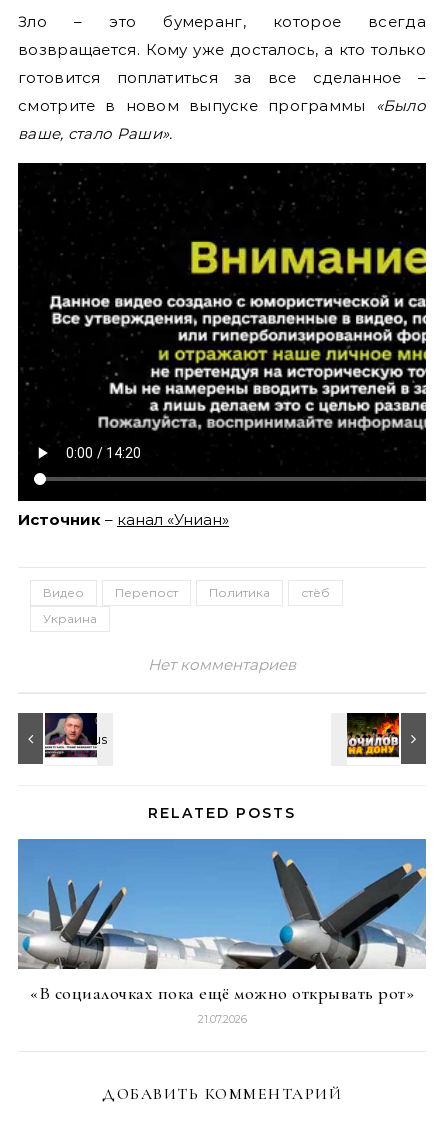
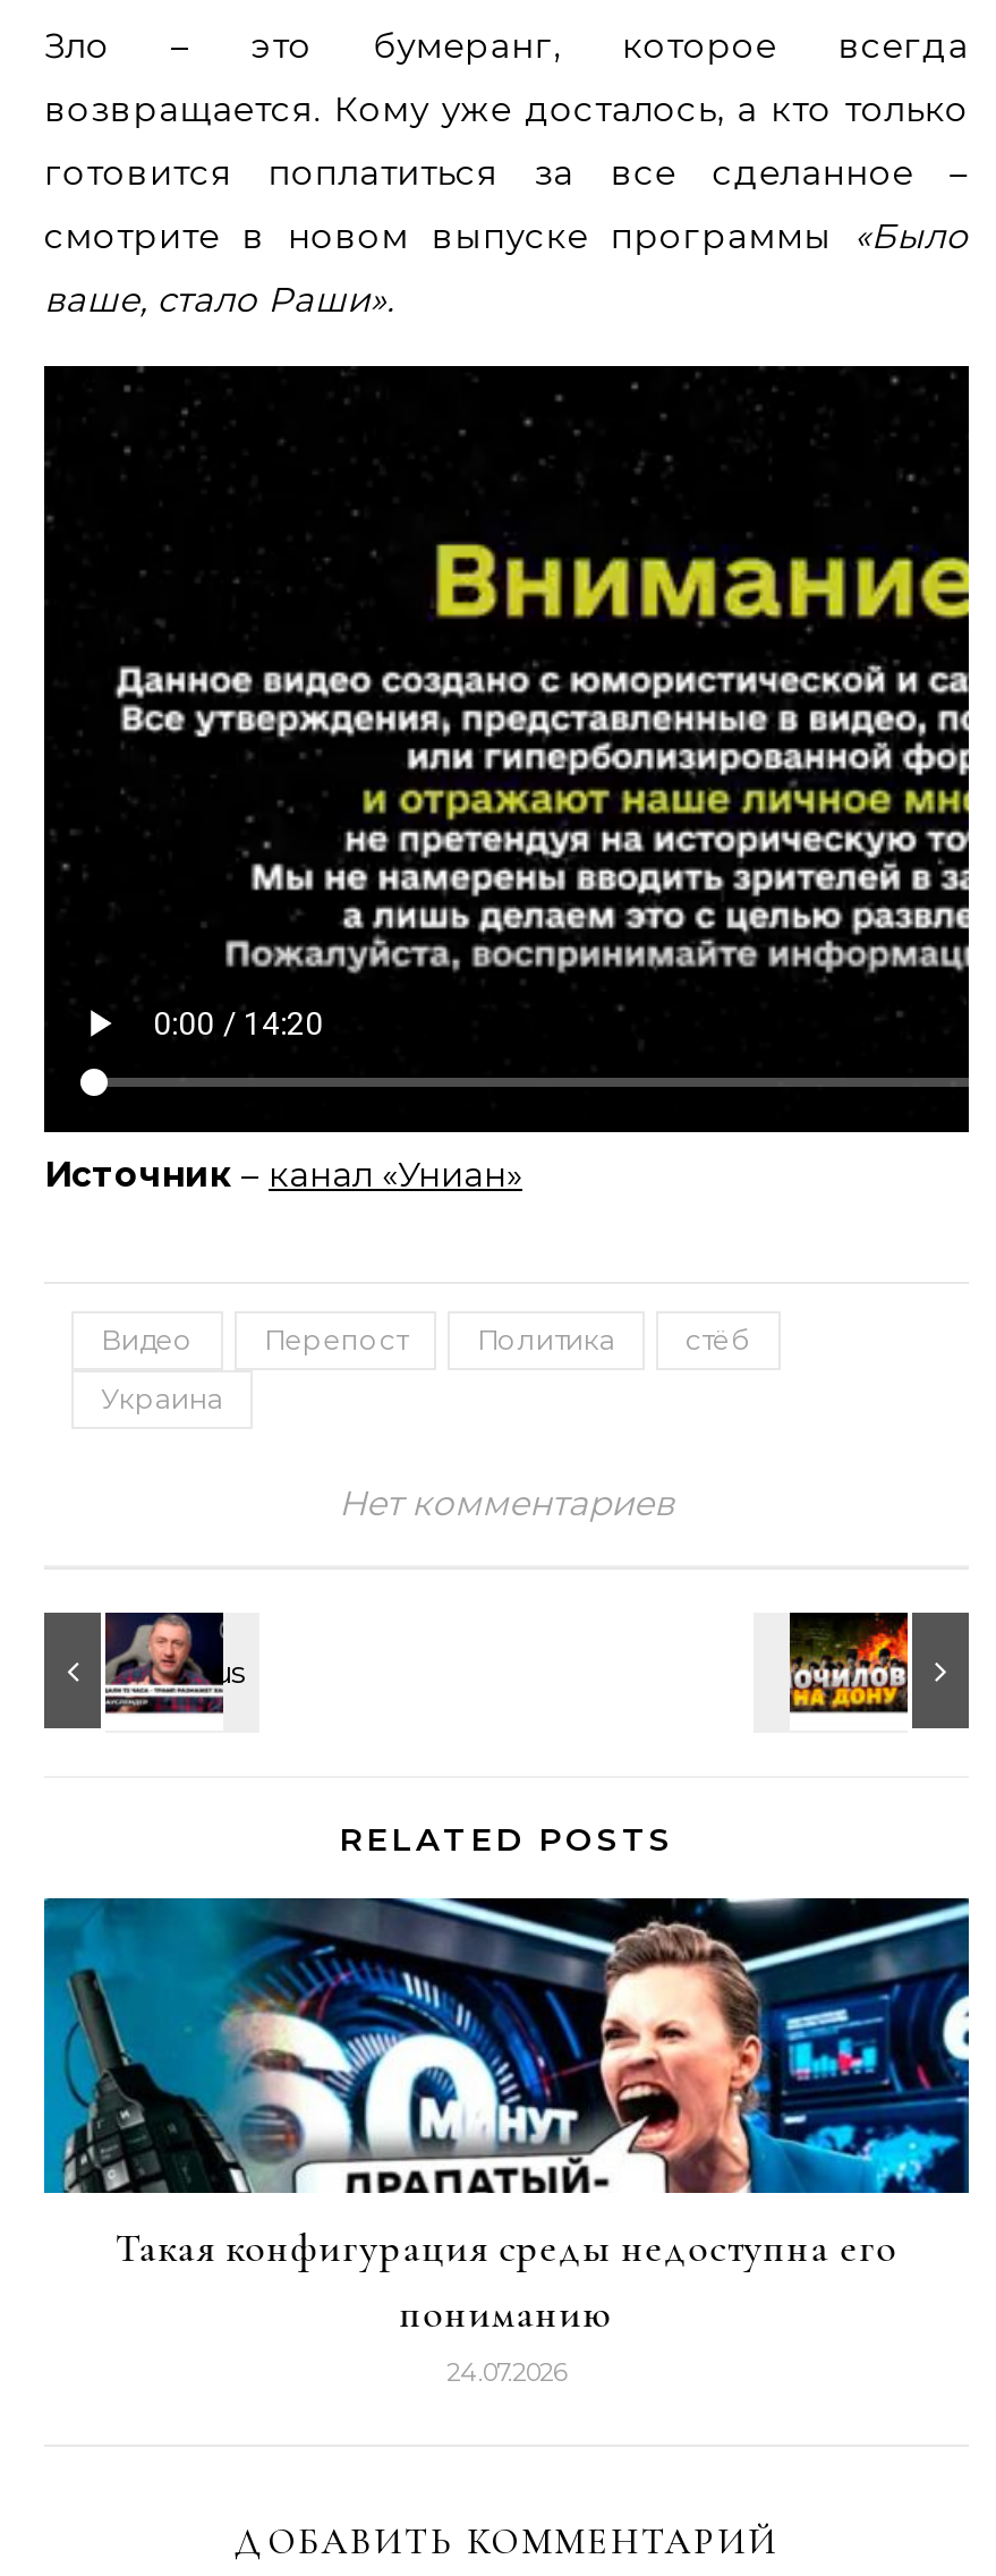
- [image]
- «В социалочках пока ещё можно открывать рот»
- 21.07.2026
+ [image]
+ Такая конфигурация среды недоступна его
+ пониманию
+ 24.07.2026
